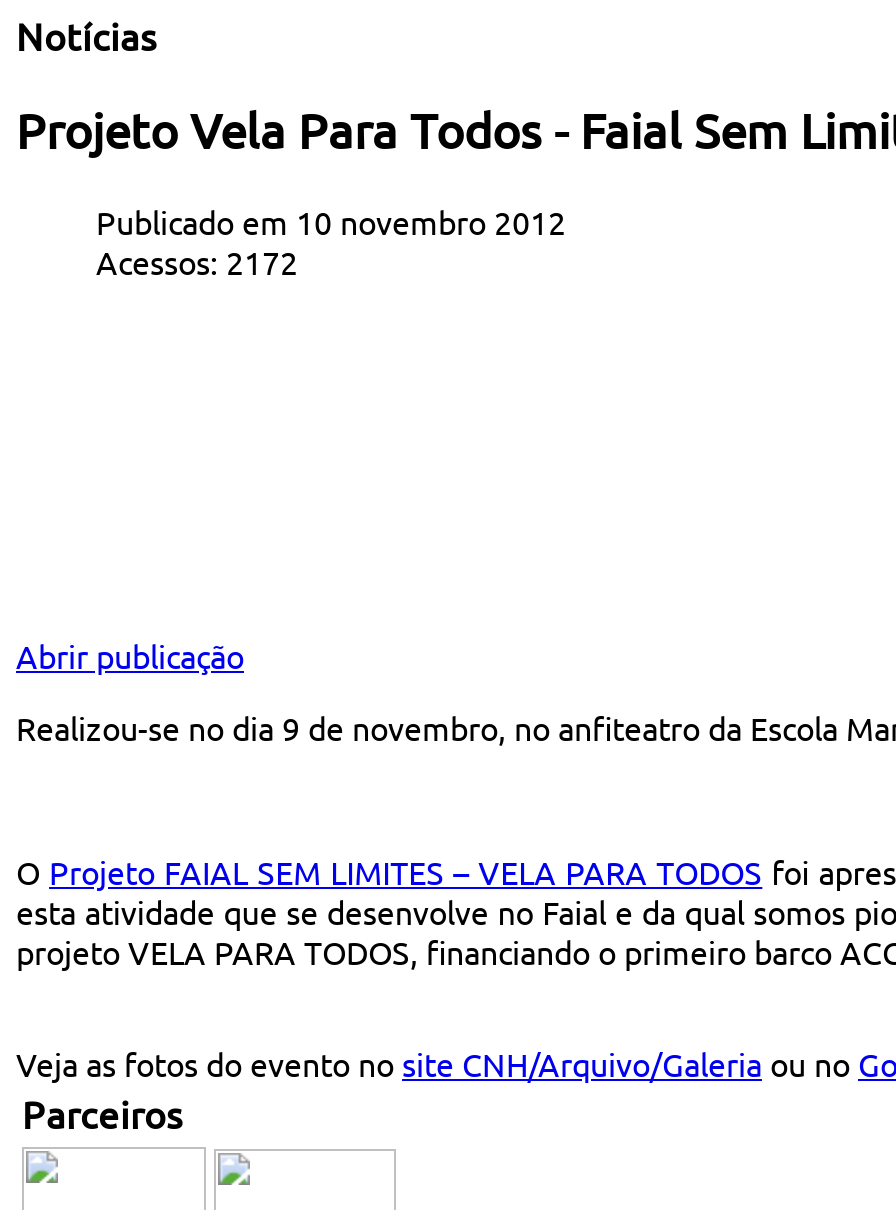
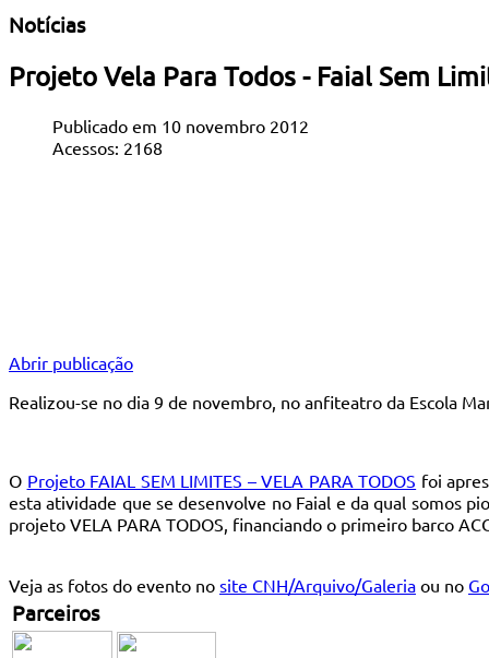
- Acessos: 2172
+ Acessos: 2168
